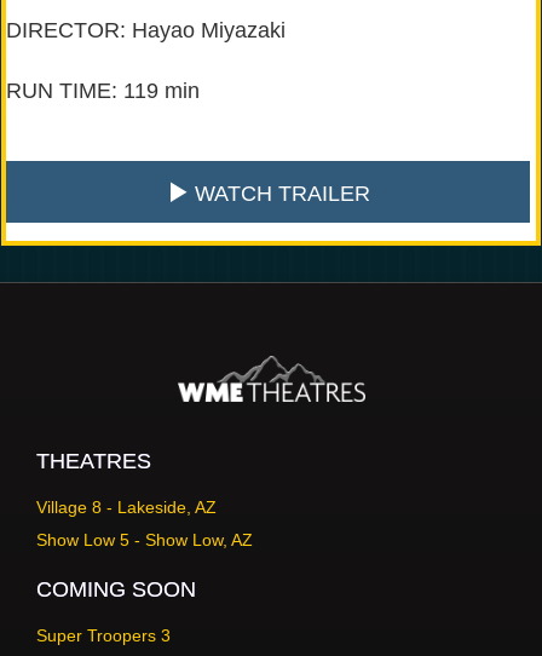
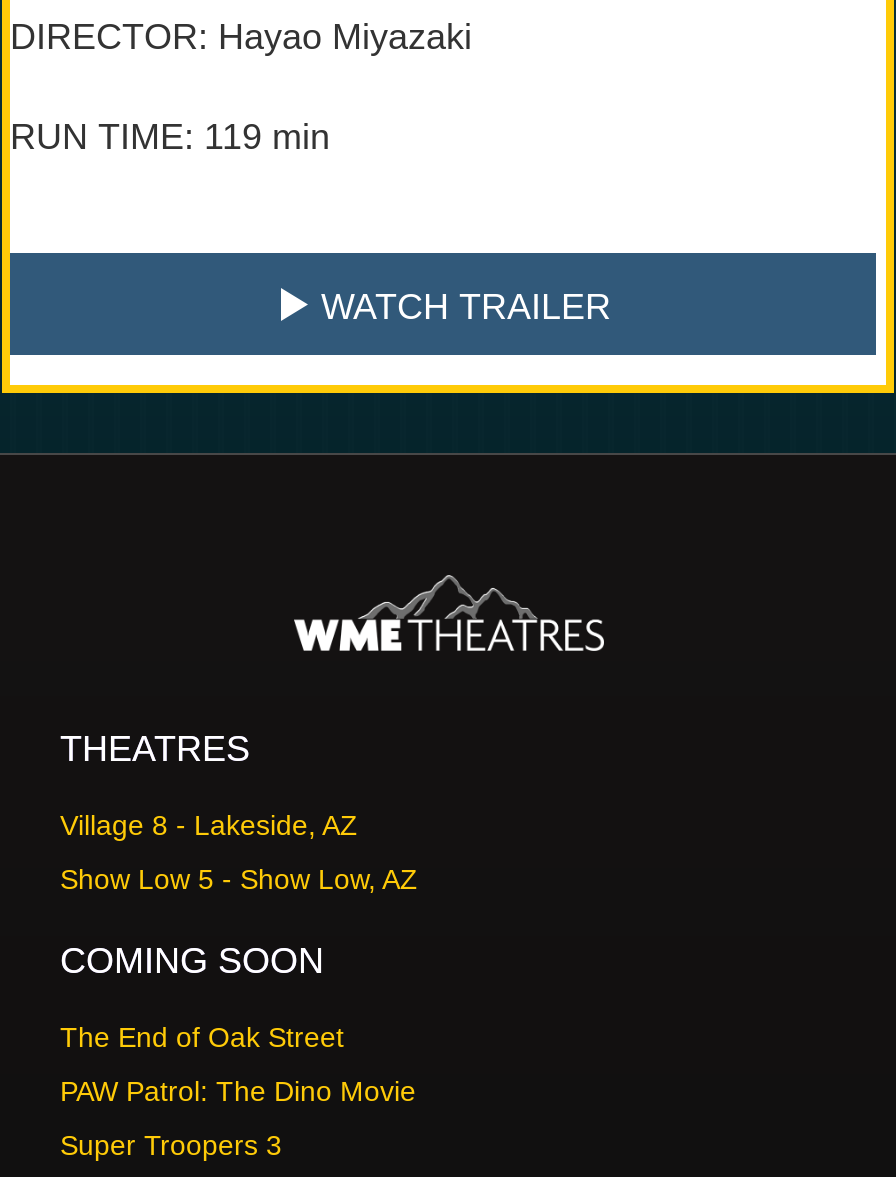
+ The End of Oak Street
+ PAW Patrol: The Dino Movie
